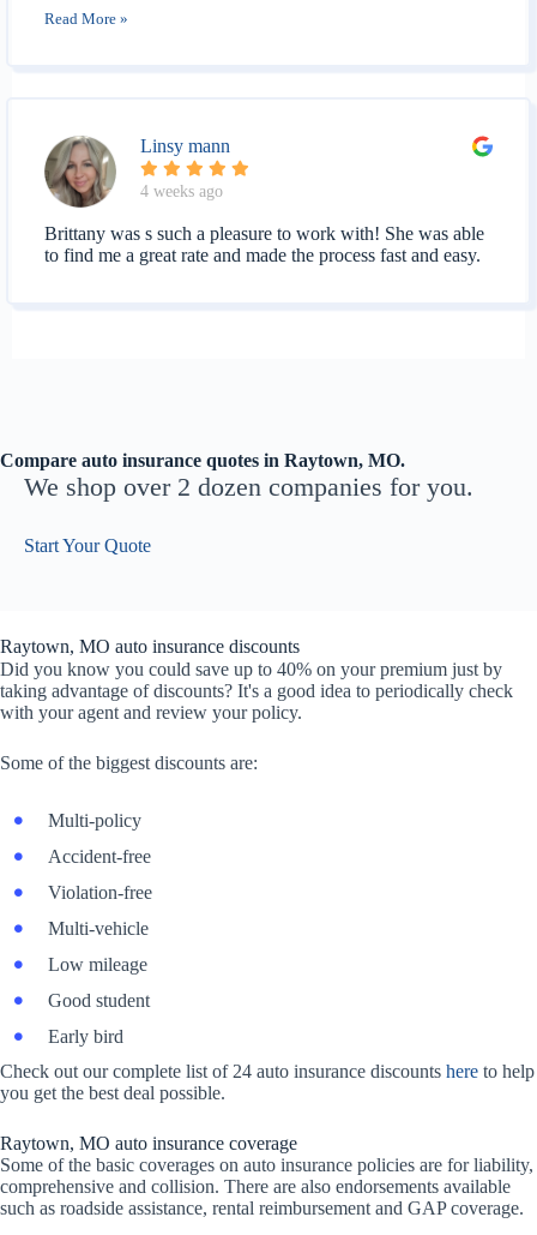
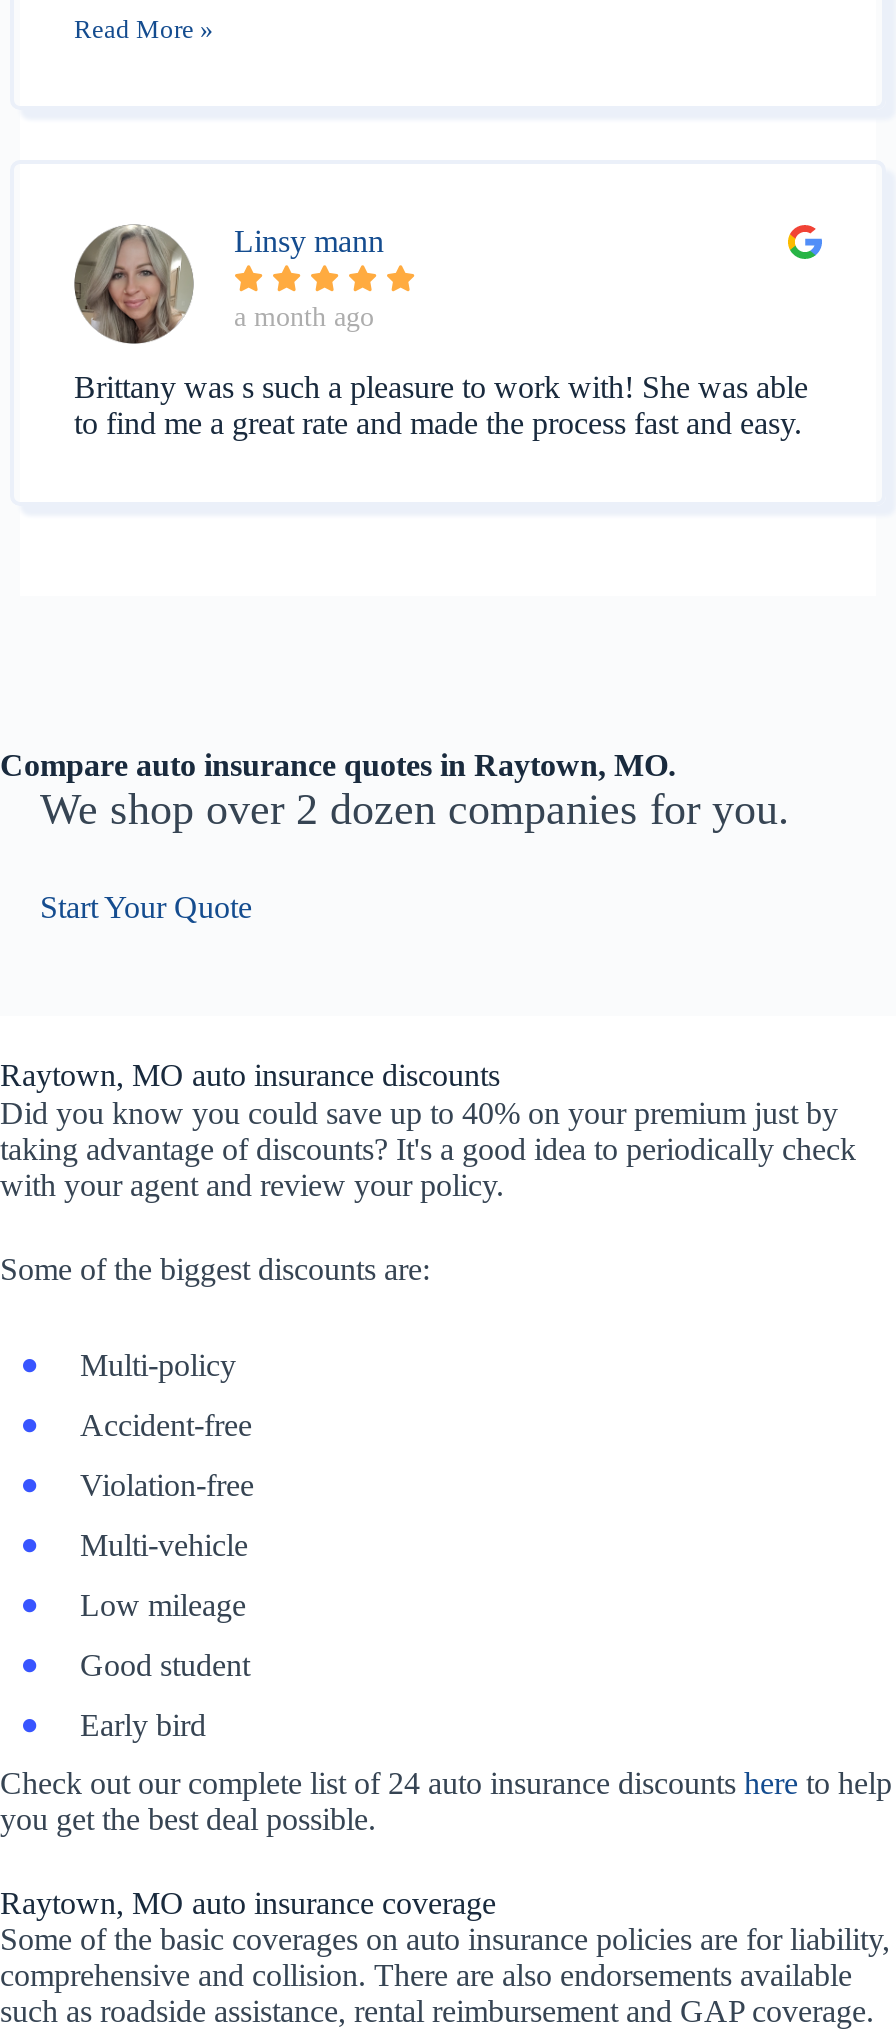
- 4 weeks ago
+ a month ago
